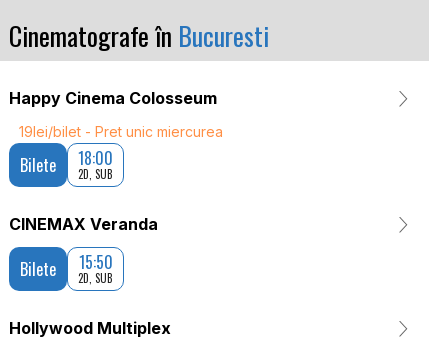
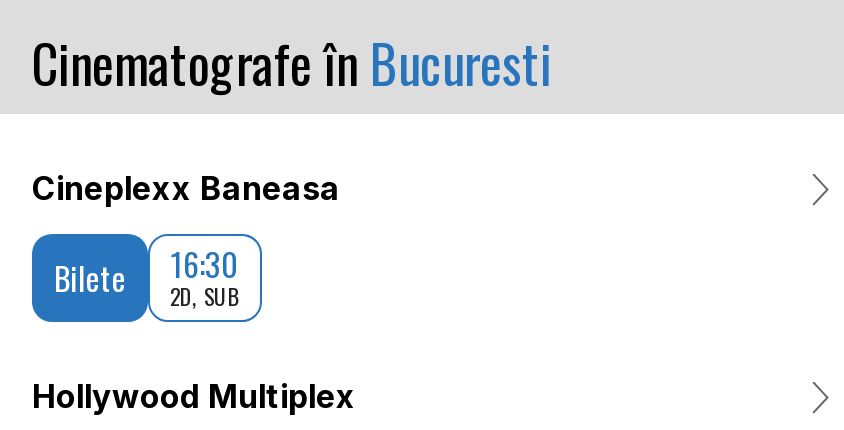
- Happy Cinema Colosseum
- 19lei/bilet - Pret unic miercurea
+ Cineplexx Baneasa

- 18:00
- 2D, SUB
- CINEMAX Veranda
- Bilete
- 15:50
+ 16:30
